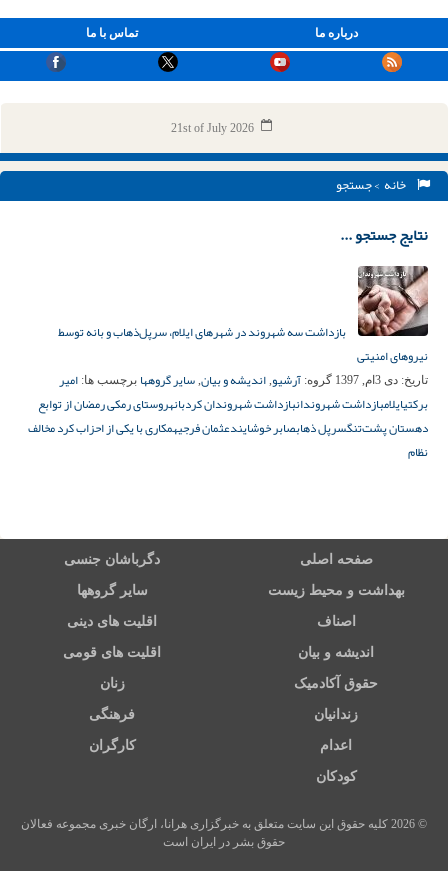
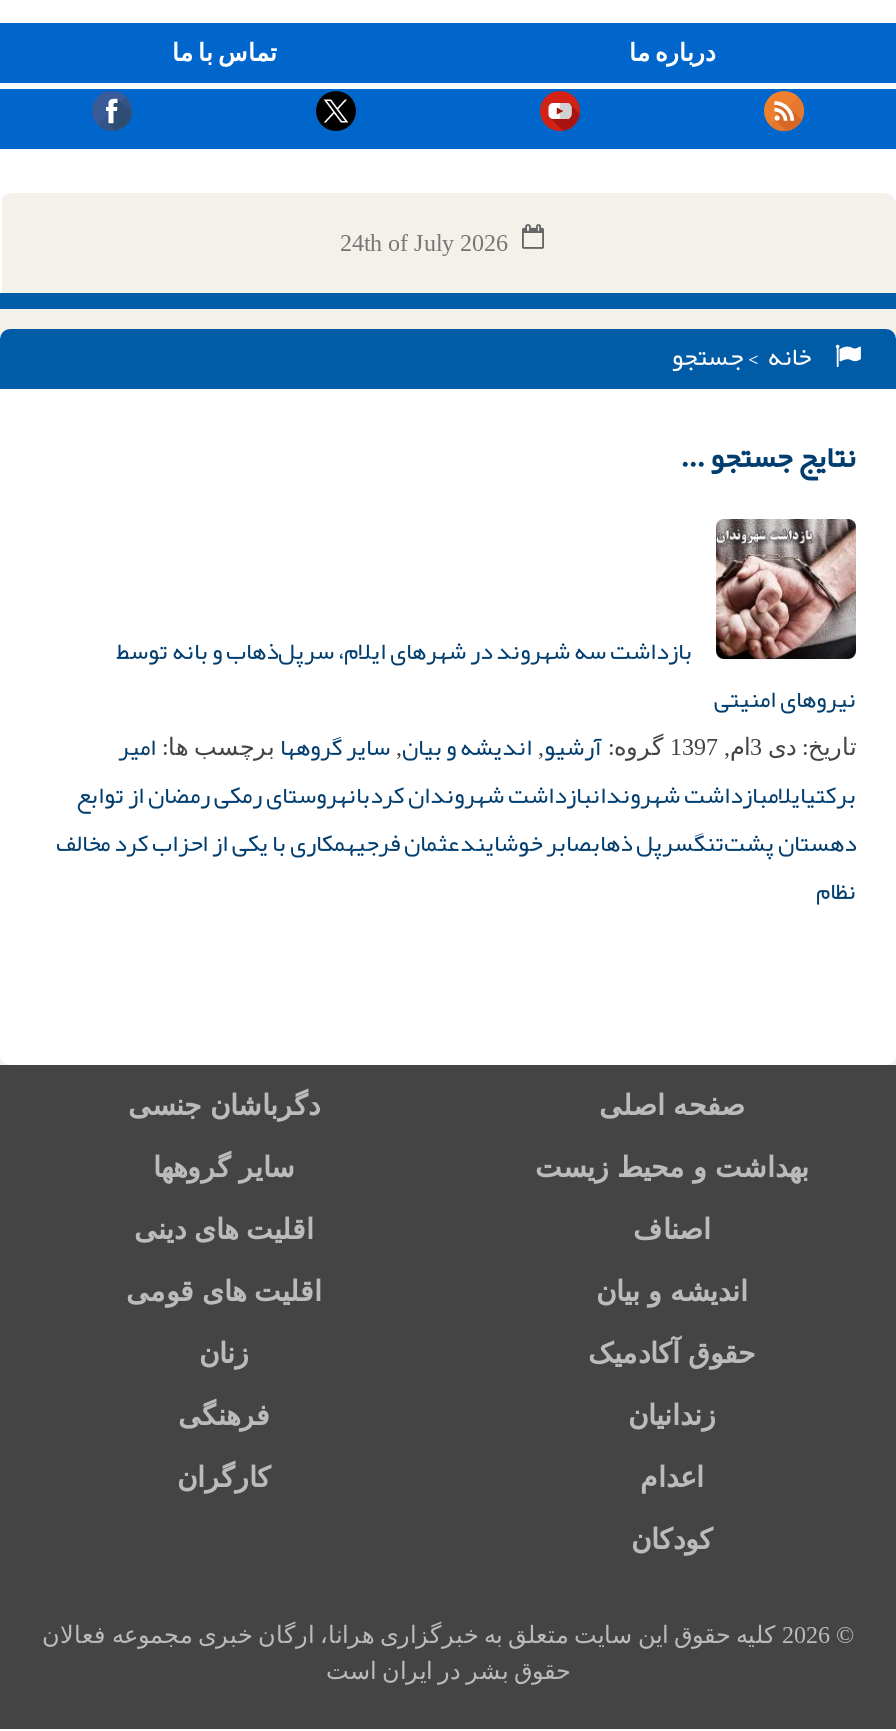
- 21st of July 2026
+ 24th of July 2026
